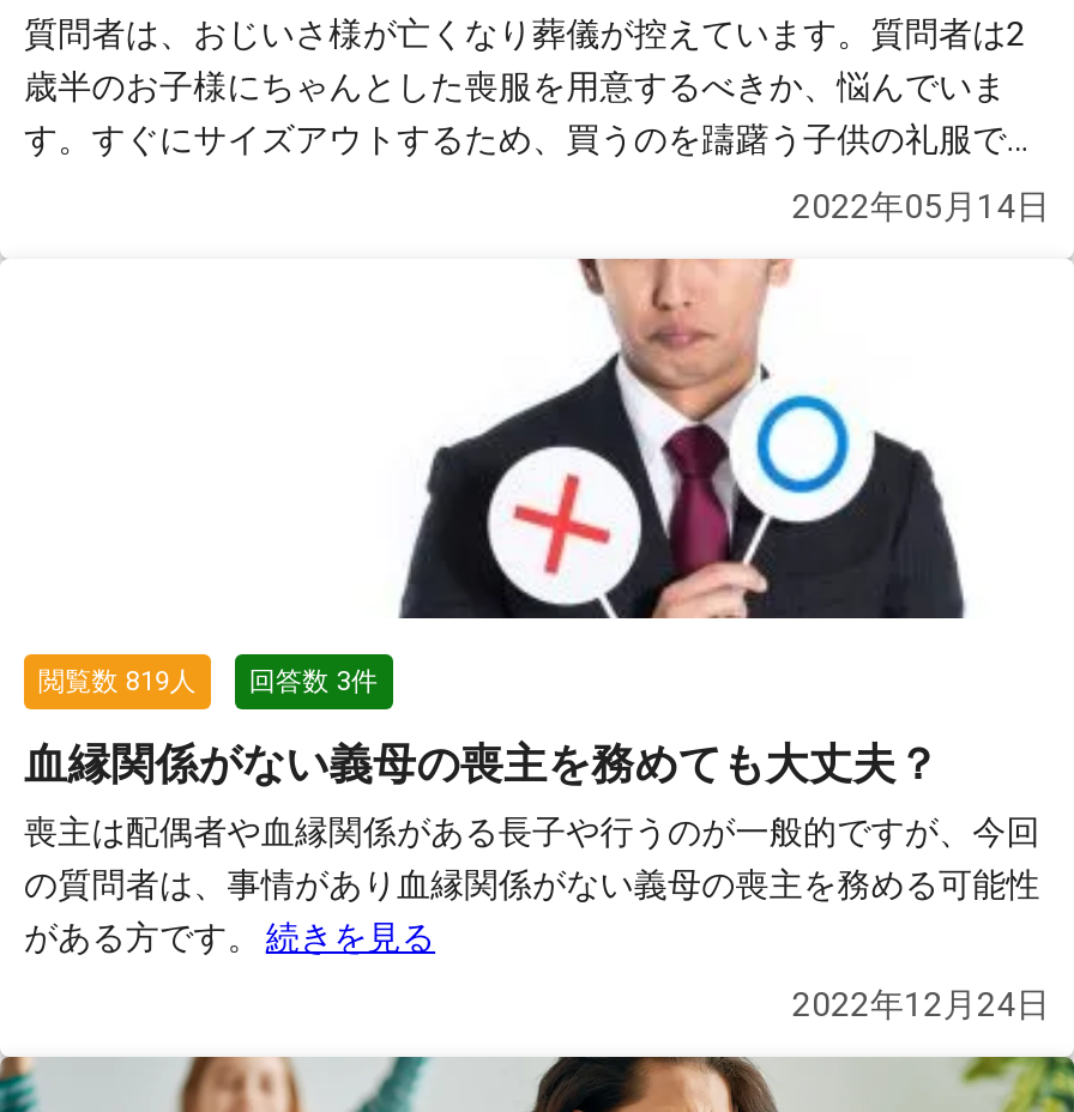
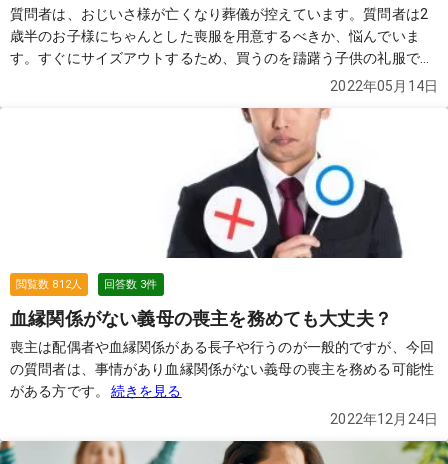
- 閲覧数819人 回答数3件
+ 閲覧数812人 回答数3件
